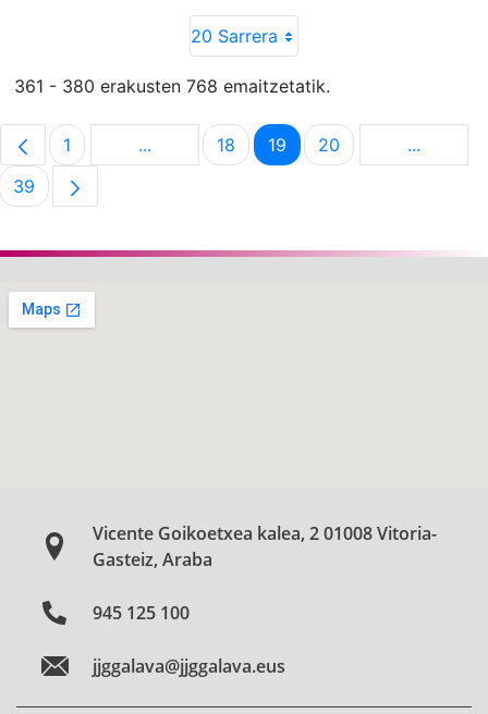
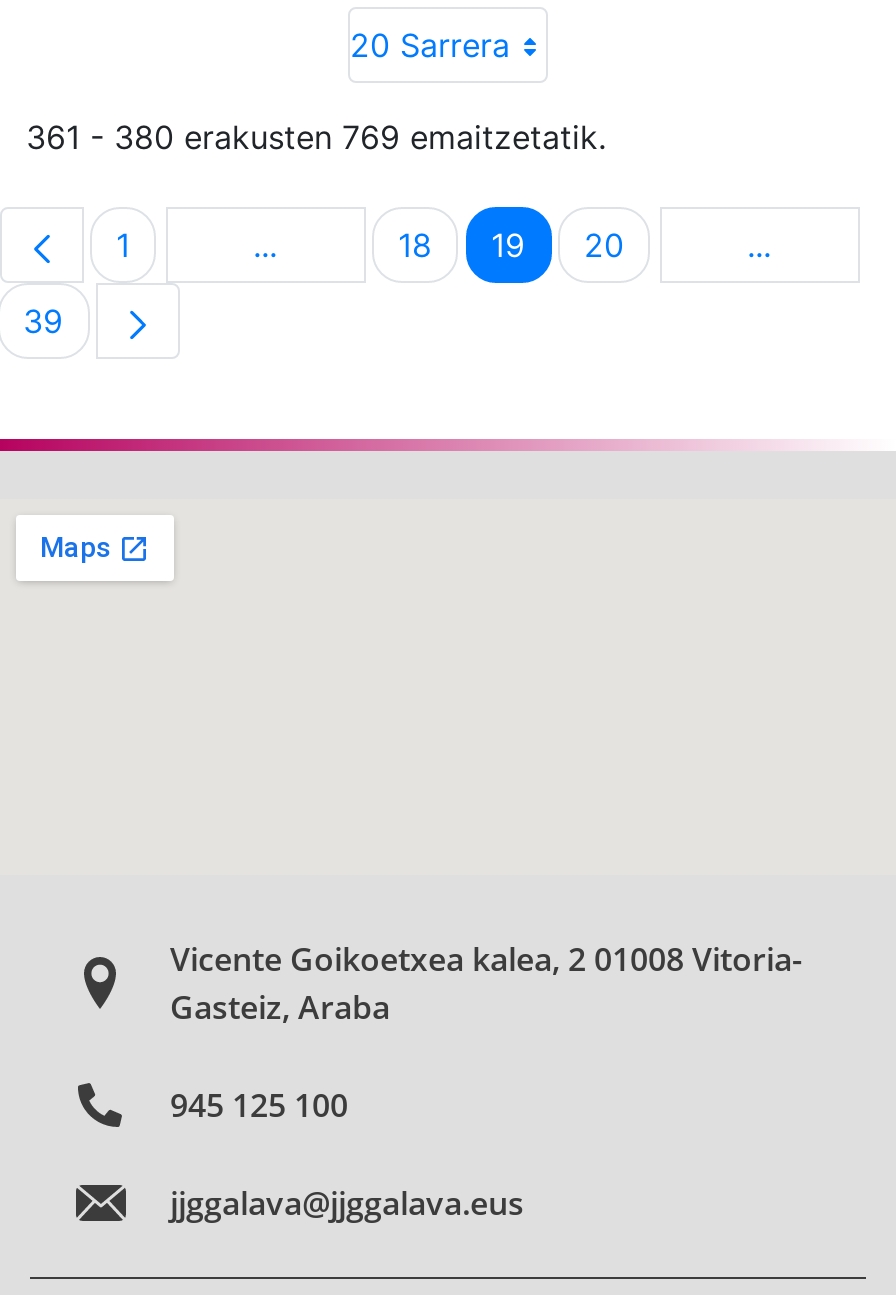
- 361 - 380 erakusten 768 emaitzetatik.
+ 361 - 380 erakusten 769 emaitzetatik.
